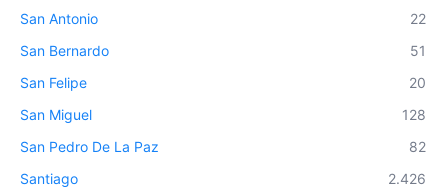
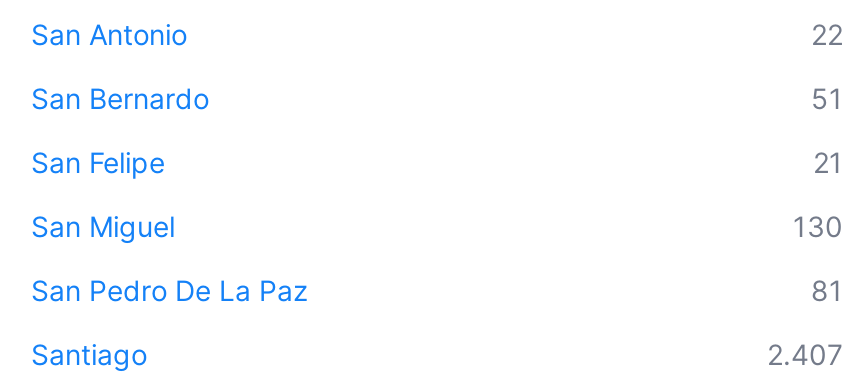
- 20
+ 21

- 128
+ 130

- 82
+ 81

- 2.426
+ 2.407
